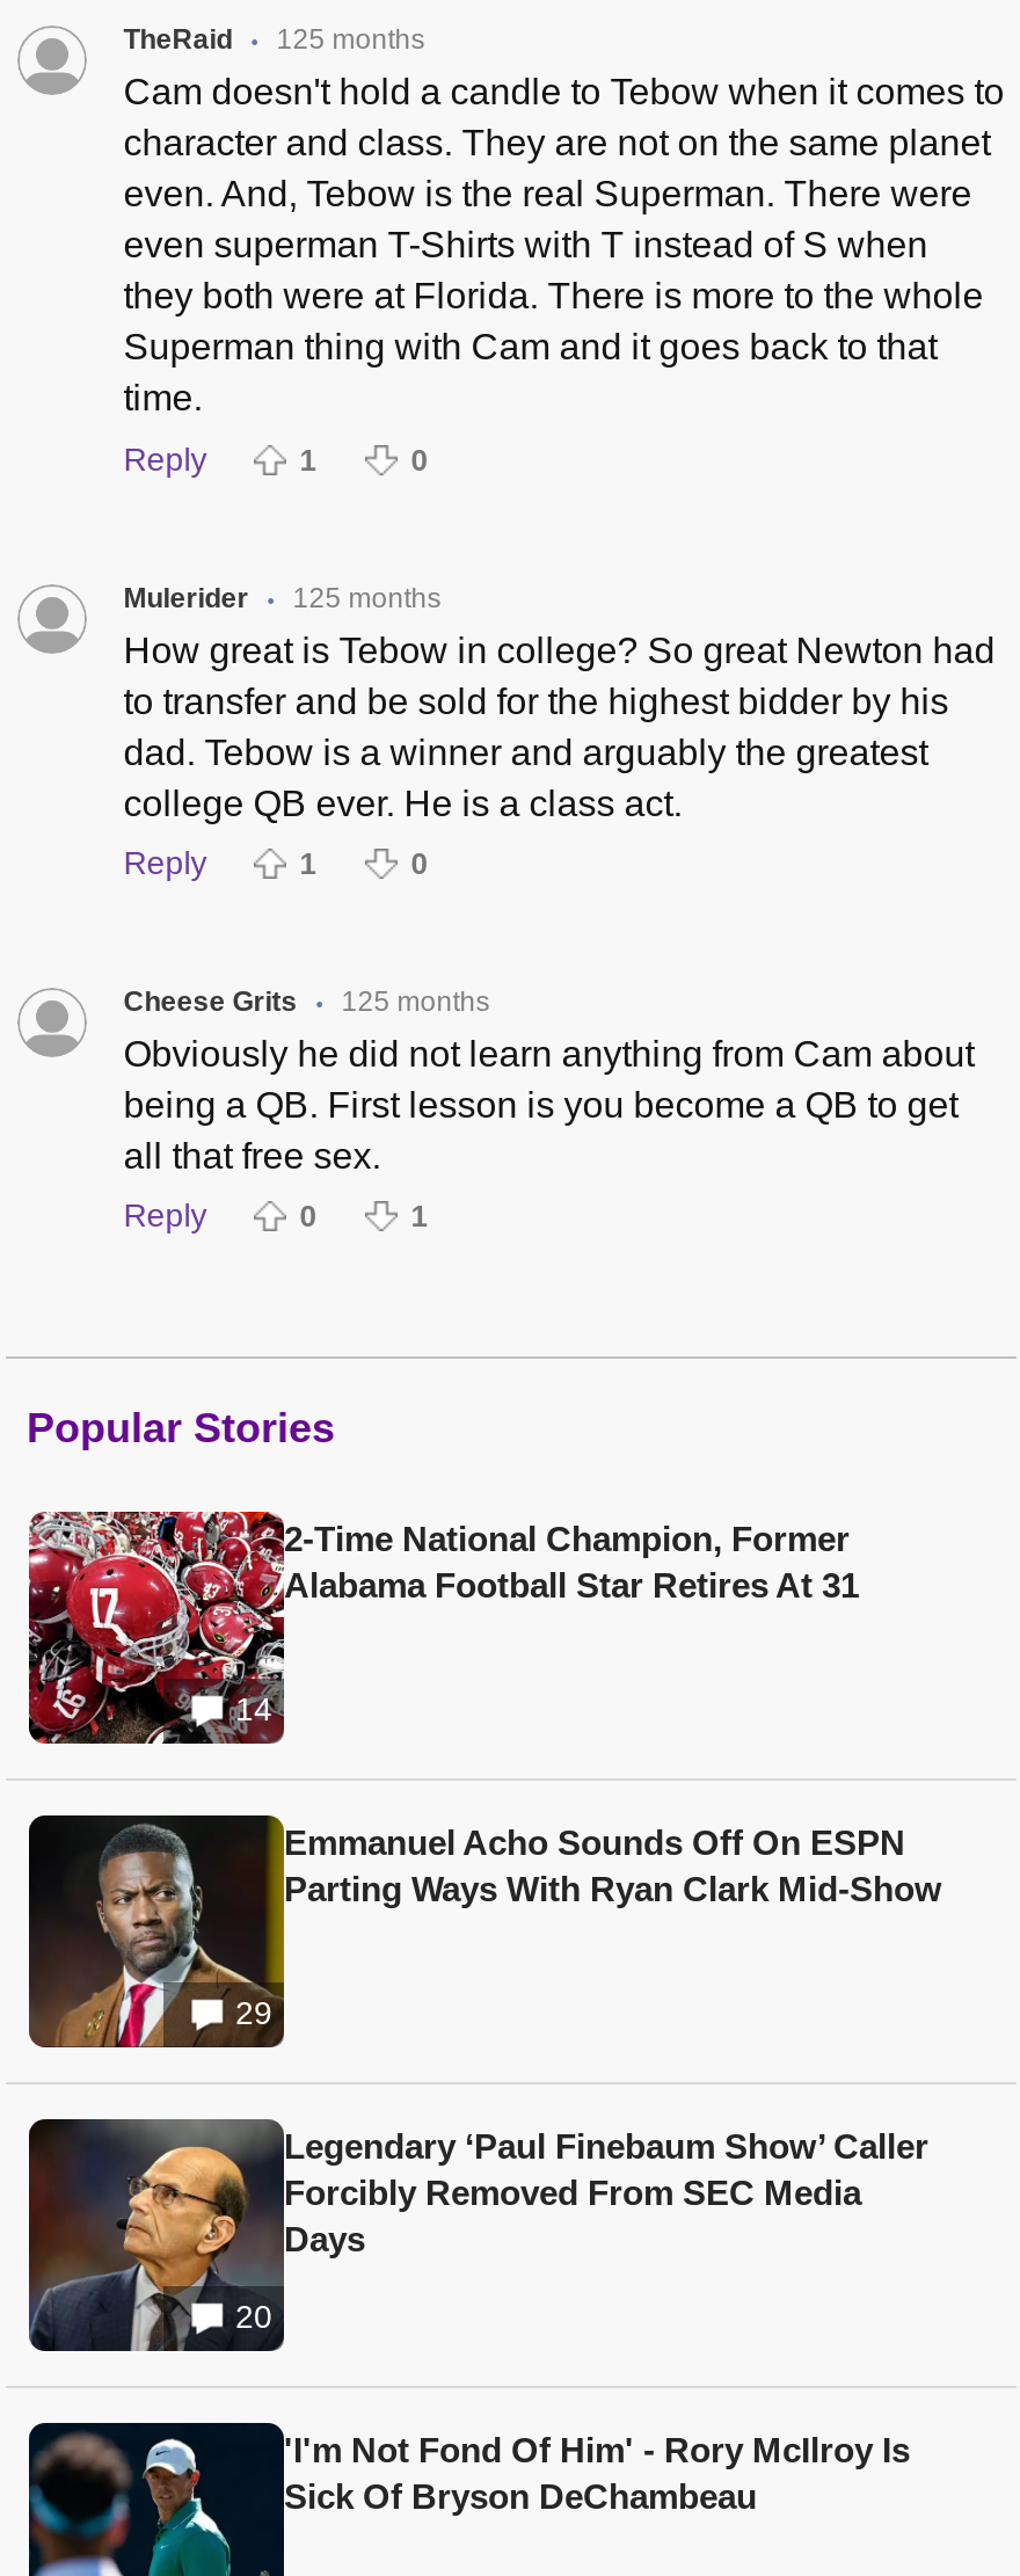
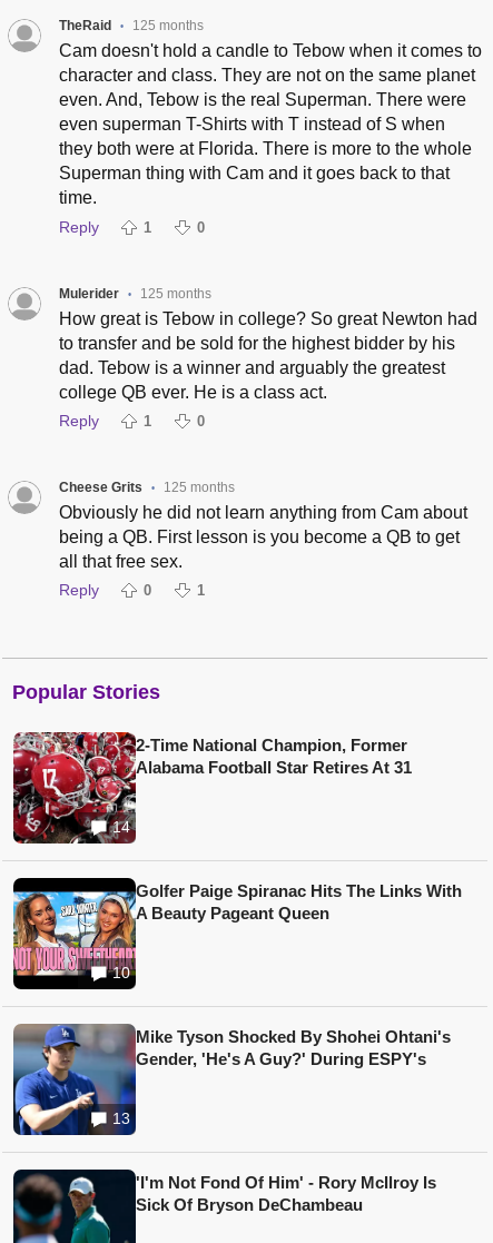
- [image]
- 29
+ [image]
+ 10

- Emmanuel Acho Sounds Off On ESPN
- Parting Ways With Ryan Clark Mid-Show
+ Golfer Paige Spiranac Hits The Links With
+ A Beauty Pageant Queen

- [image]
- 20
+ [image]
+ 13

- Legendary ‘Paul Finebaum Show’ Caller
- Forcibly Removed From SEC Media
- Days
+ Mike Tyson Shocked By Shohei Ohtani's
+ Gender, 'He's A Guy?' During ESPY's
